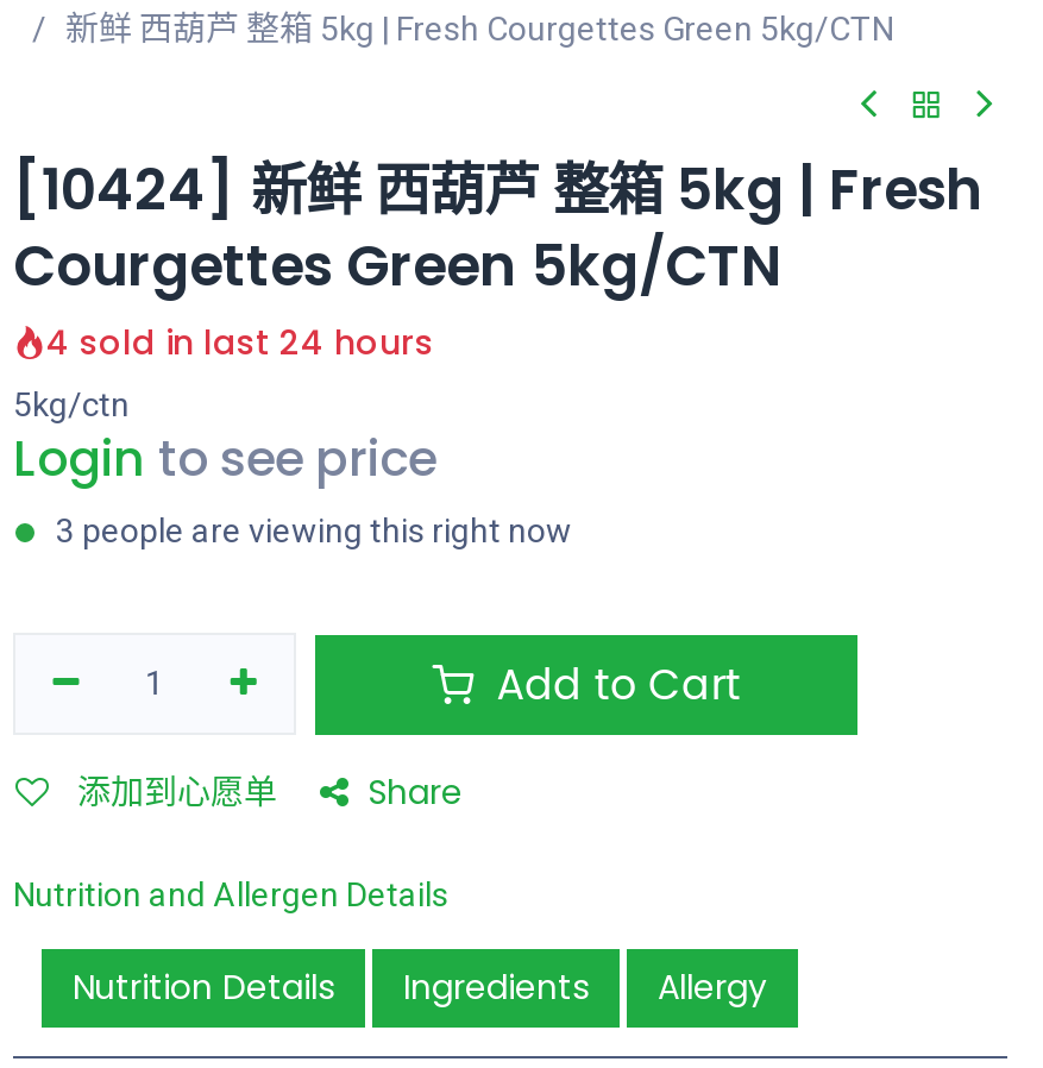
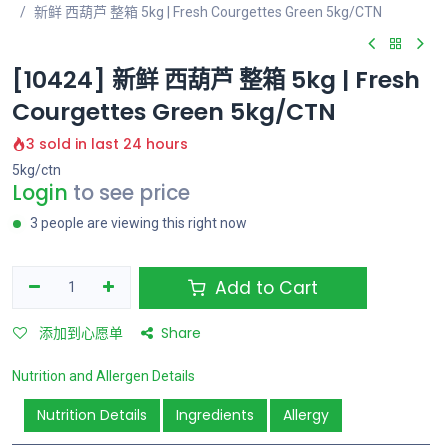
- 4 sold in last 24 hours
+ 3 sold in last 24 hours
